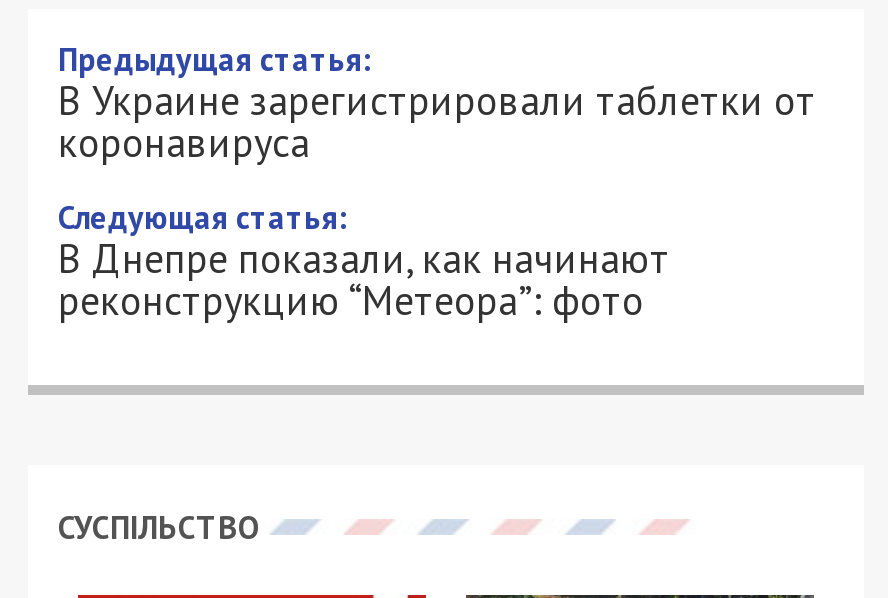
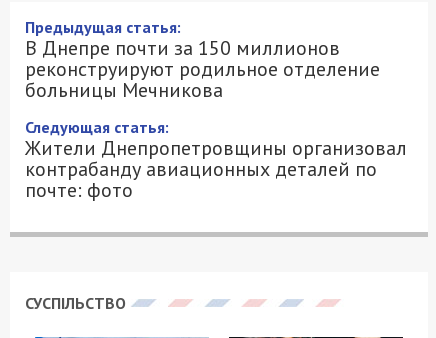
- В Украине зарегистрировали таблетки от
- коронавируса
+ В Днепре почти за 150 миллионов
+ реконструируют родильное отделение
+ больницы Мечникова

- В Днепре показали, как начинают
- реконструкцию “Метеора”: фото
+ Жители Днепропетровщины организовал
+ контрабанду авиационных деталей по
+ почте: фото
